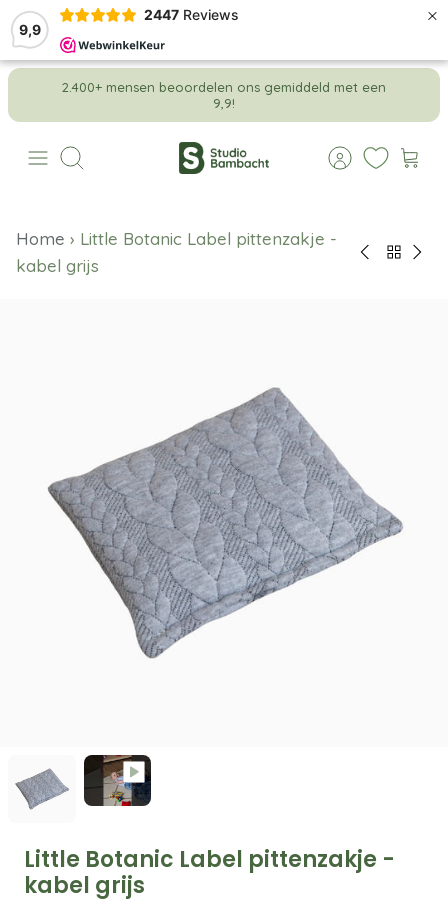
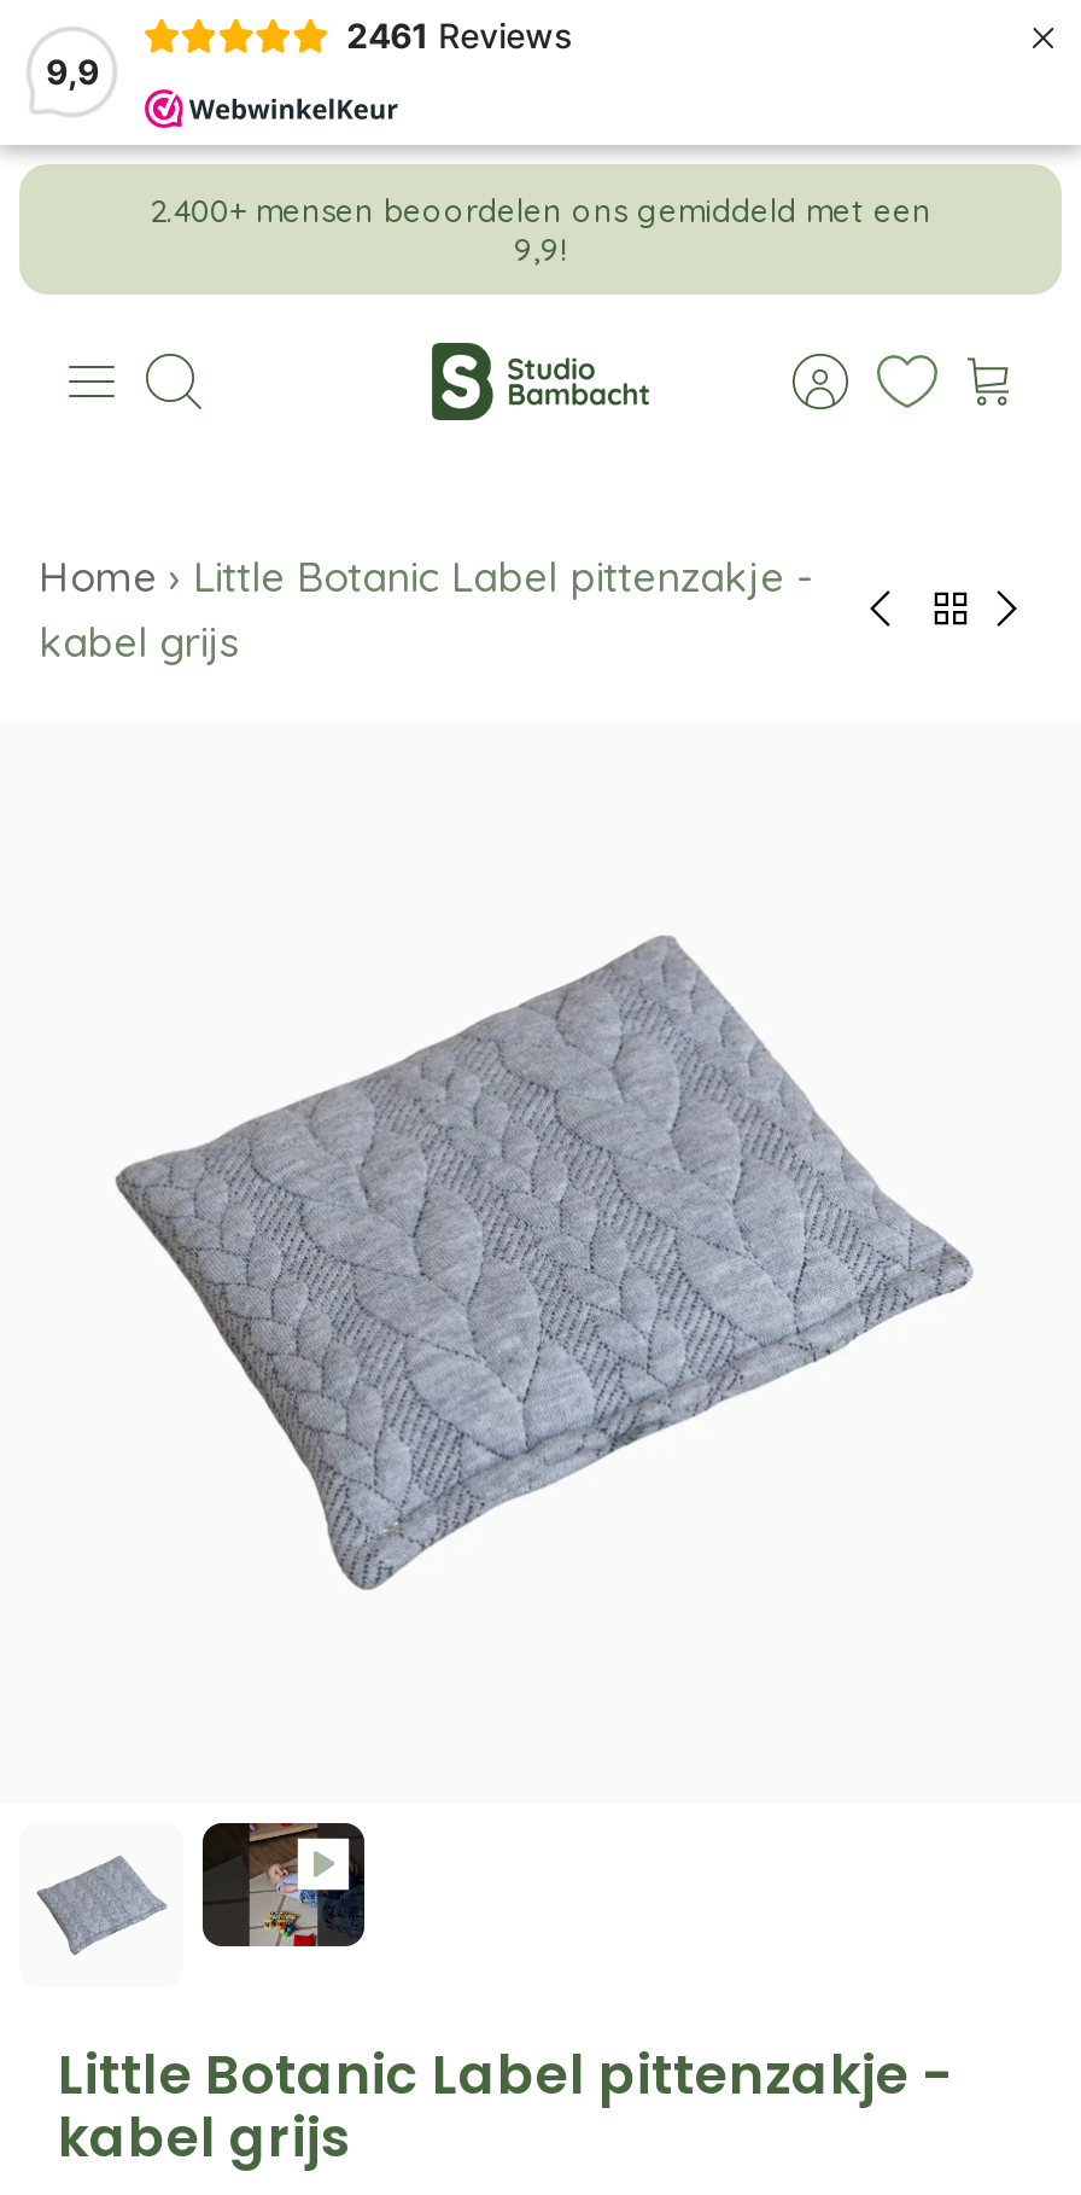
- 2447 Reviews
+ 2461 Reviews
